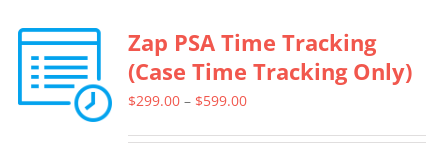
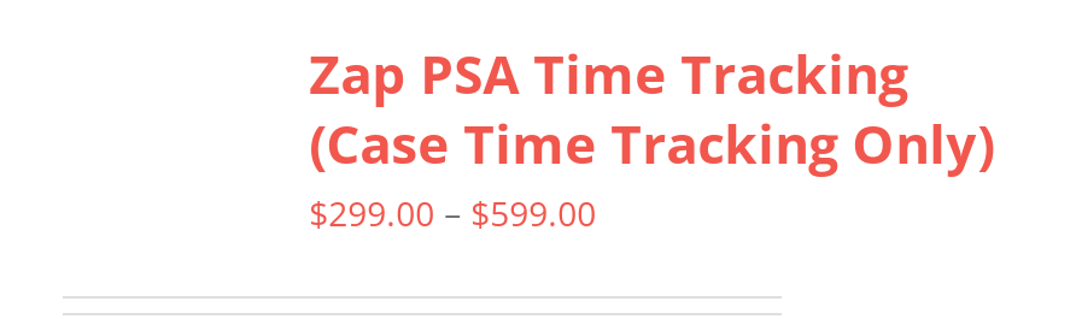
- [image]
